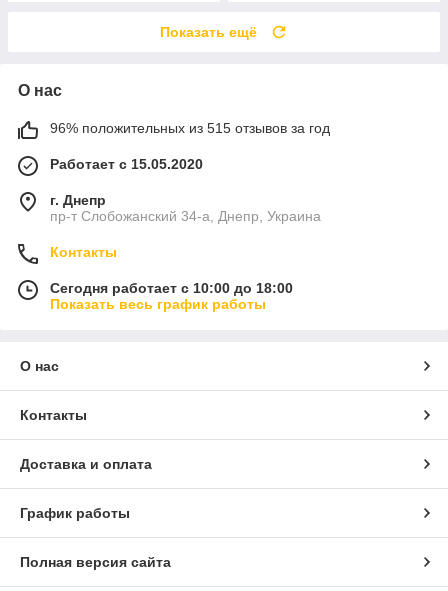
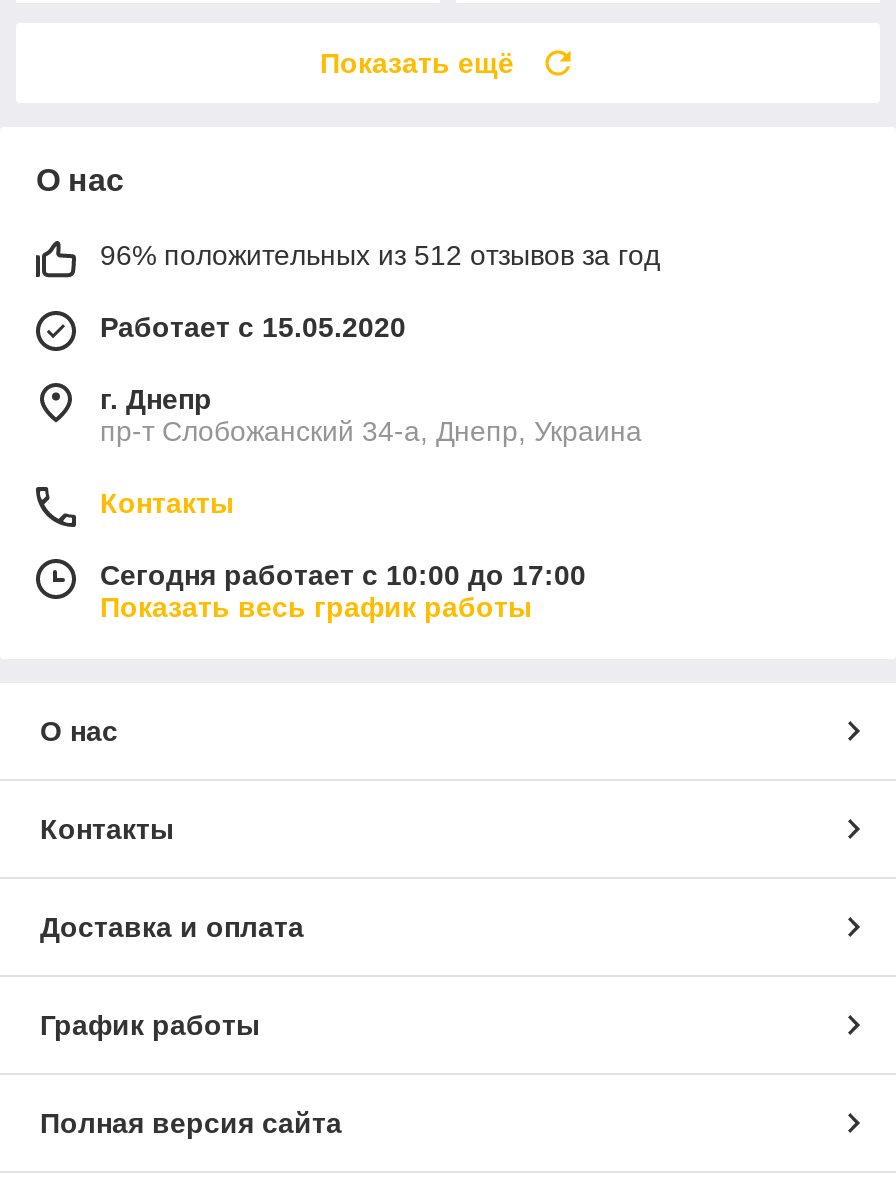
- 96% положительных из 515 отзывов за год
+ 96% положительных из 512 отзывов за год

- Сегодня работает с 10:00 до 18:00
+ Сегодня работает с 10:00 до 17:00
